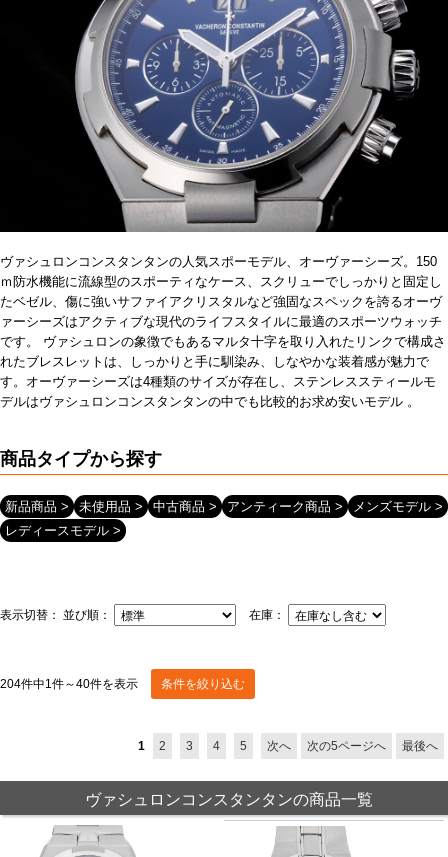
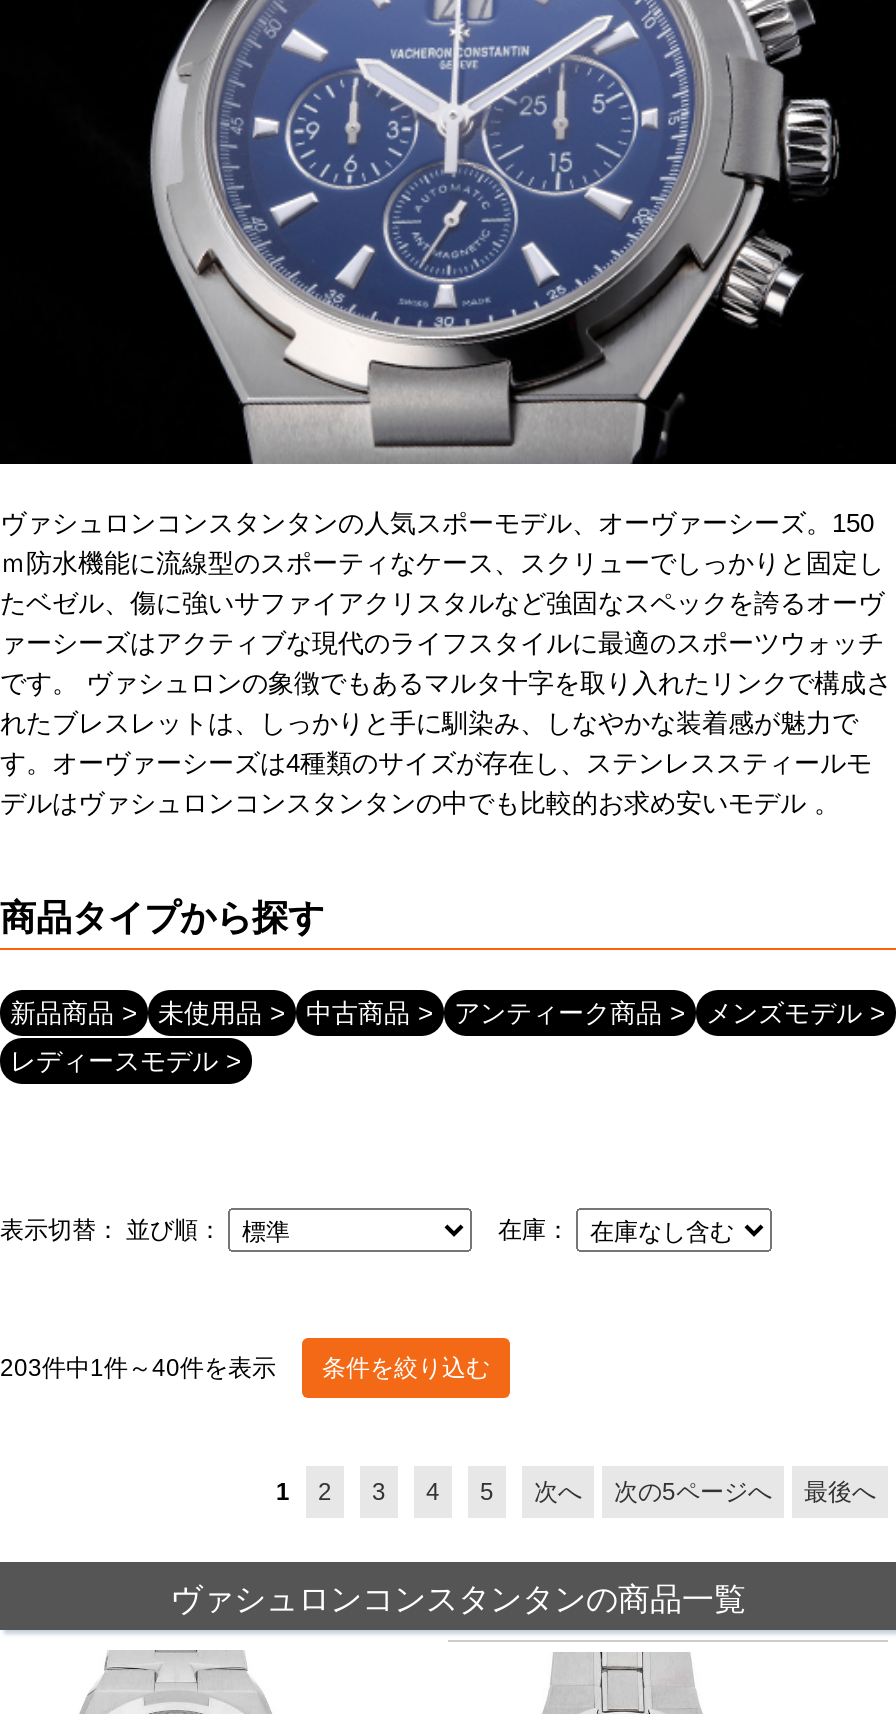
- 204件中1件～40件を表示
+ 203件中1件～40件を表示
